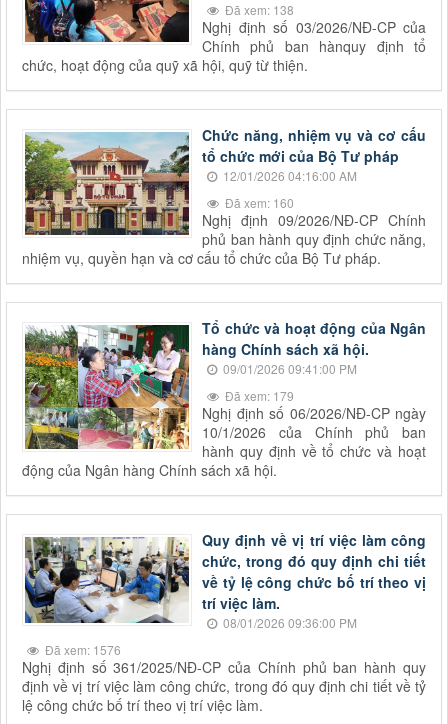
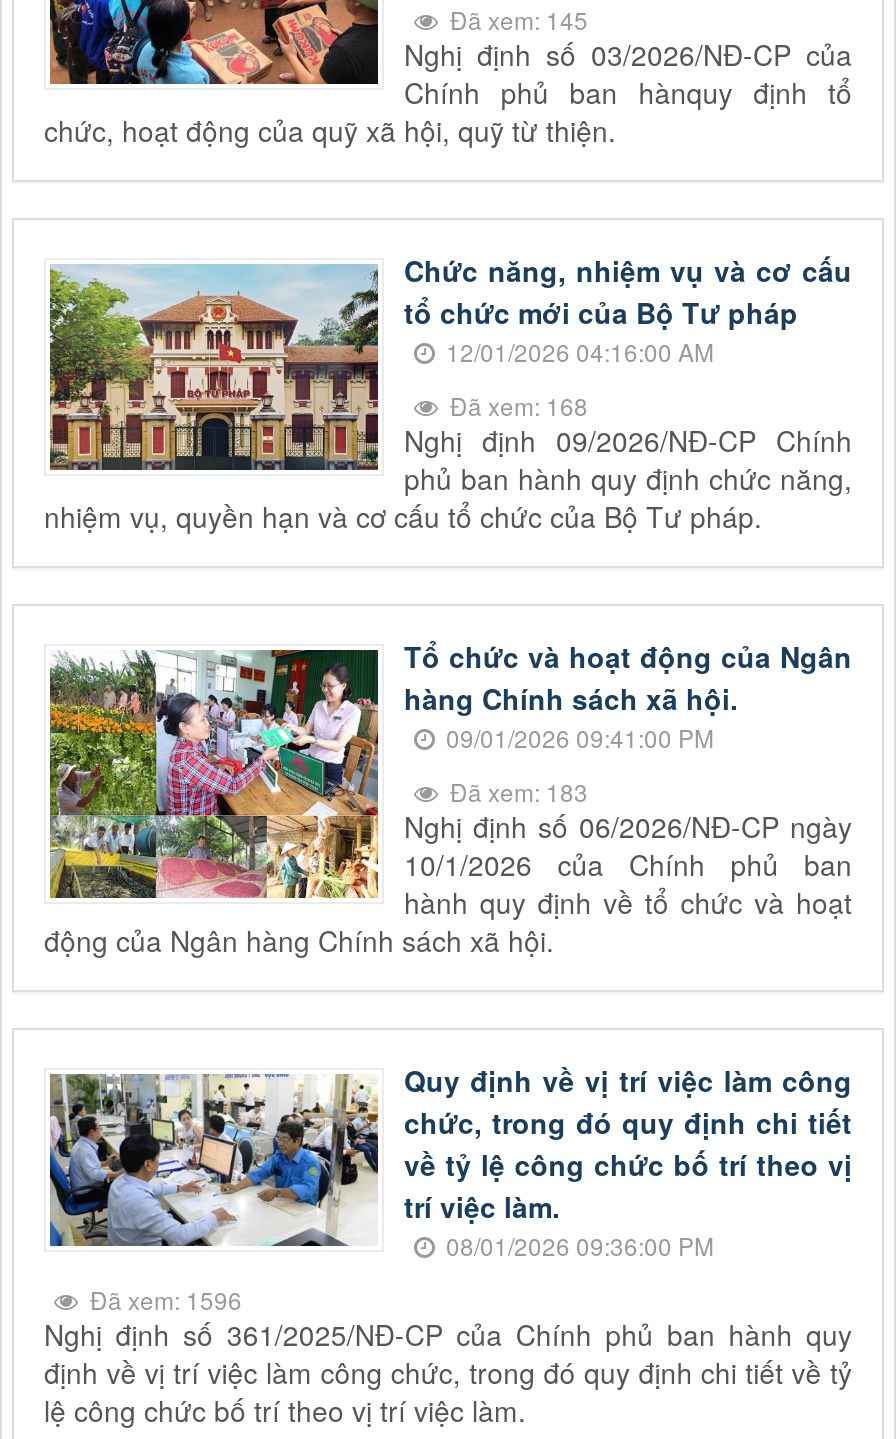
- Đã xem: 138
+ Đã xem: 145

- Đã xem: 160
+ Đã xem: 168

- Đã xem: 179
+ Đã xem: 183

- Đã xem: 1576
+ Đã xem: 1596
